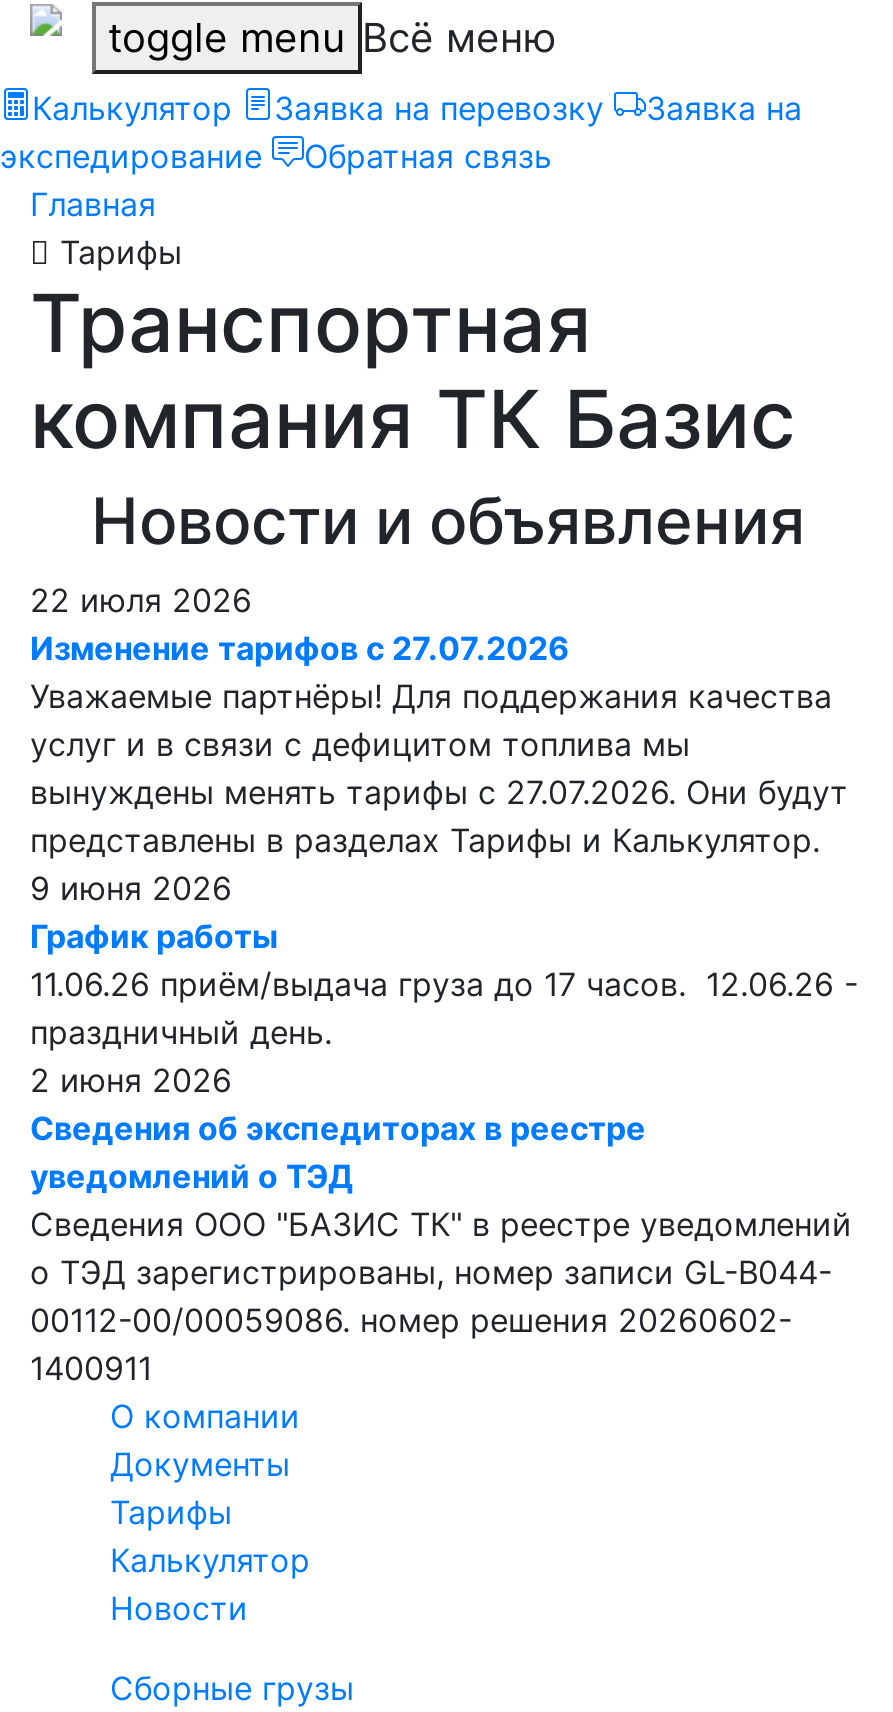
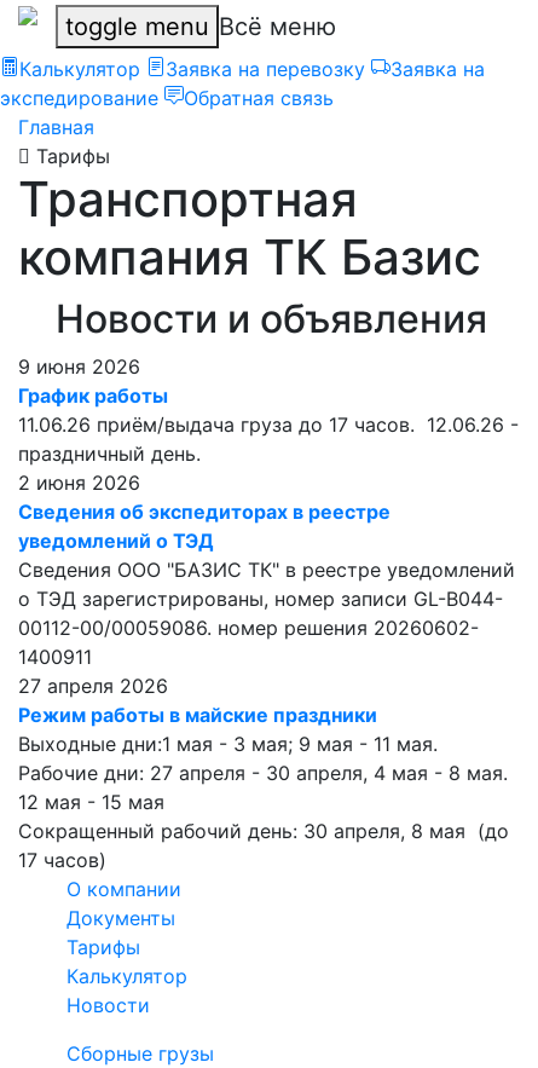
- 22 июля 2026
- Изменение тарифов с 27.07.2026
- Уважаемые партнёры! Для поддержания качества
- услуг и в связи с дефицитом топлива мы
- вынуждены менять тарифы с 27.07.2026. Они будут
- представлены в разделах Тарифы и Калькулятор.

moved up: 9 июня 2026 | График работы | 11.06.26 приём/выдача груза до 17 часов. 12.06.26 - | ... | 00112-00/00059086. номер решения 20260602- | 1400911

+ 27 апреля 2026
+ Режим работы в майские праздники
+ Выходные дни:1 мая - 3 мая; 9 мая - 11 мая.
+ Рабочие дни: 27 апреля - 30 апреля, 4 мая - 8 мая.
+ 12 мая - 15 мая
+ Сокращенный рабочий день: 30 апреля, 8 мая (до
+ 17 часов)
